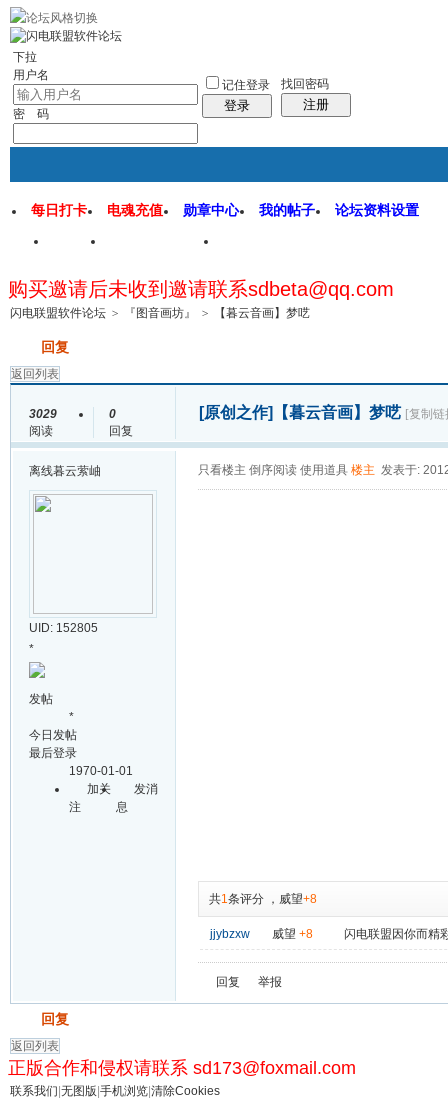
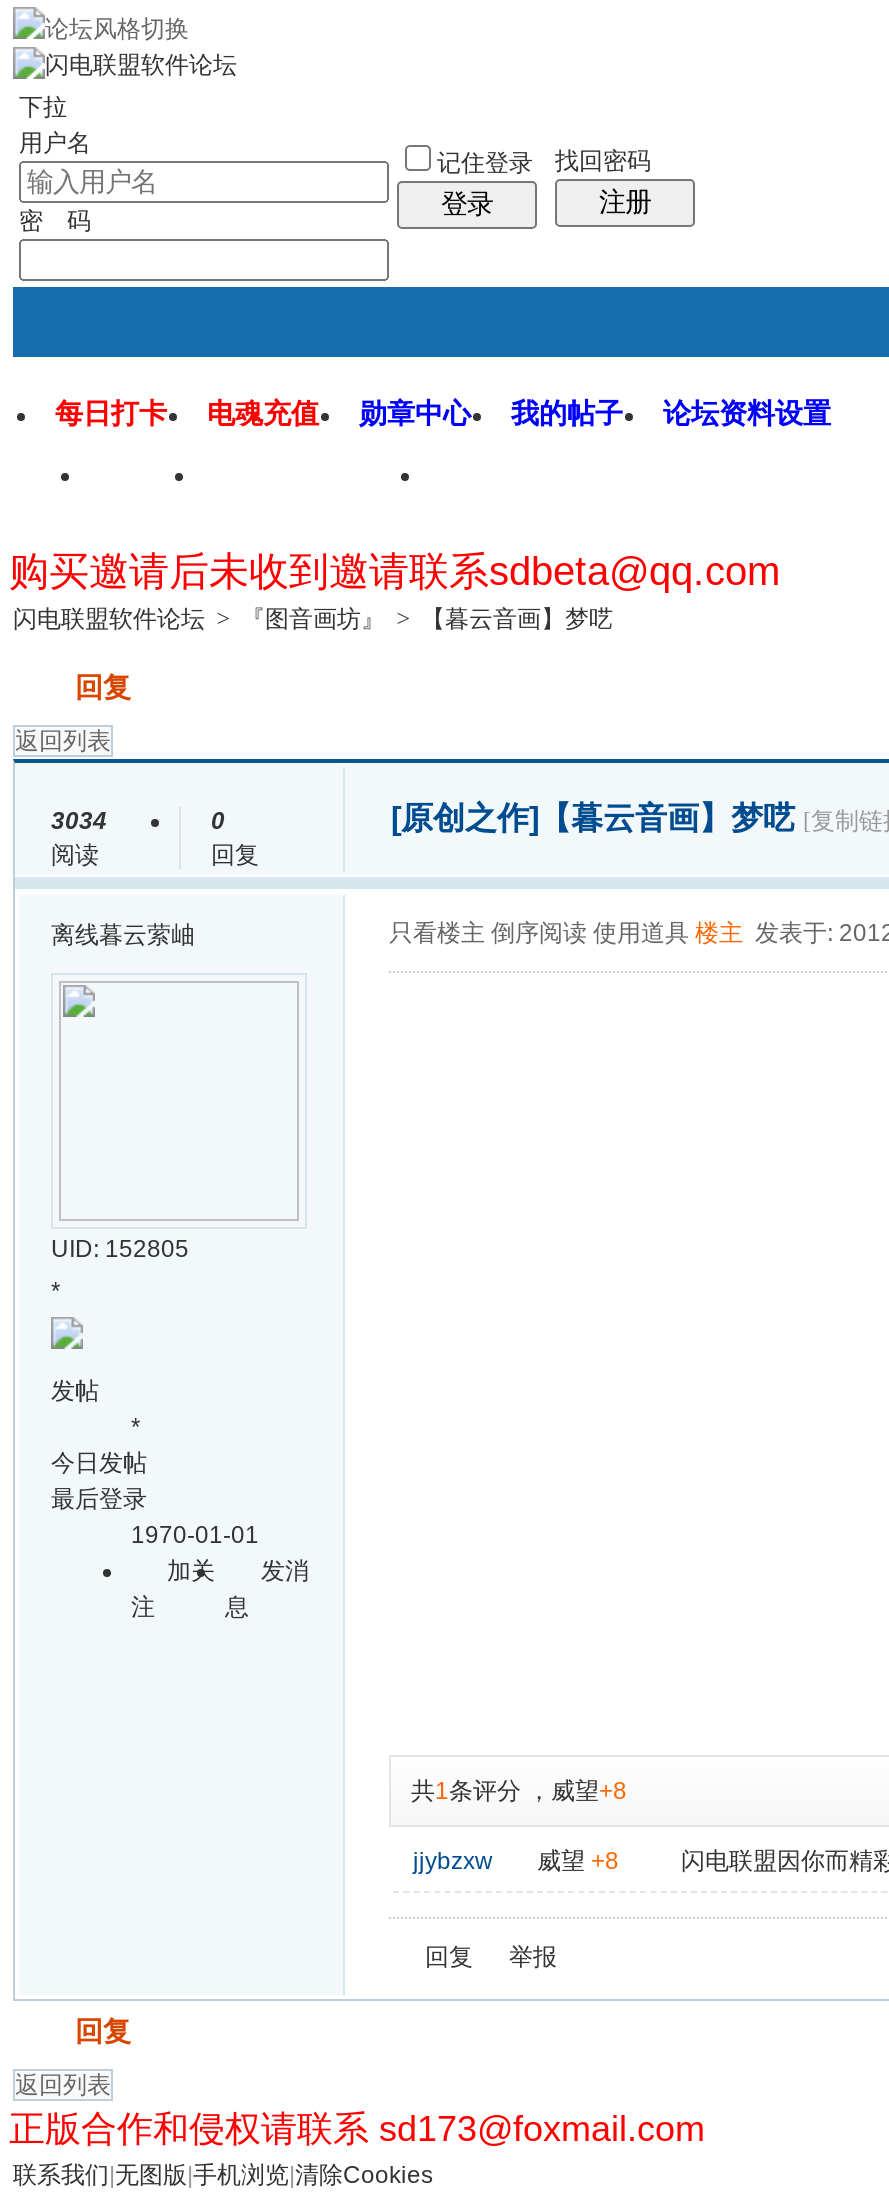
- 3029
+ 3034
